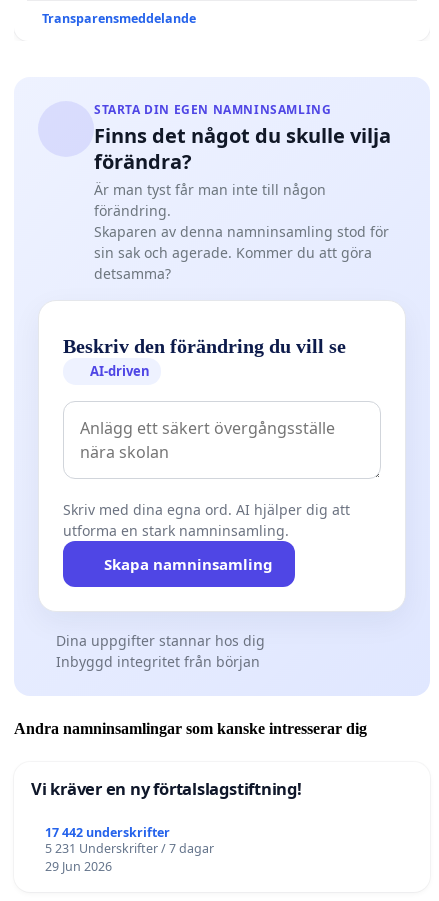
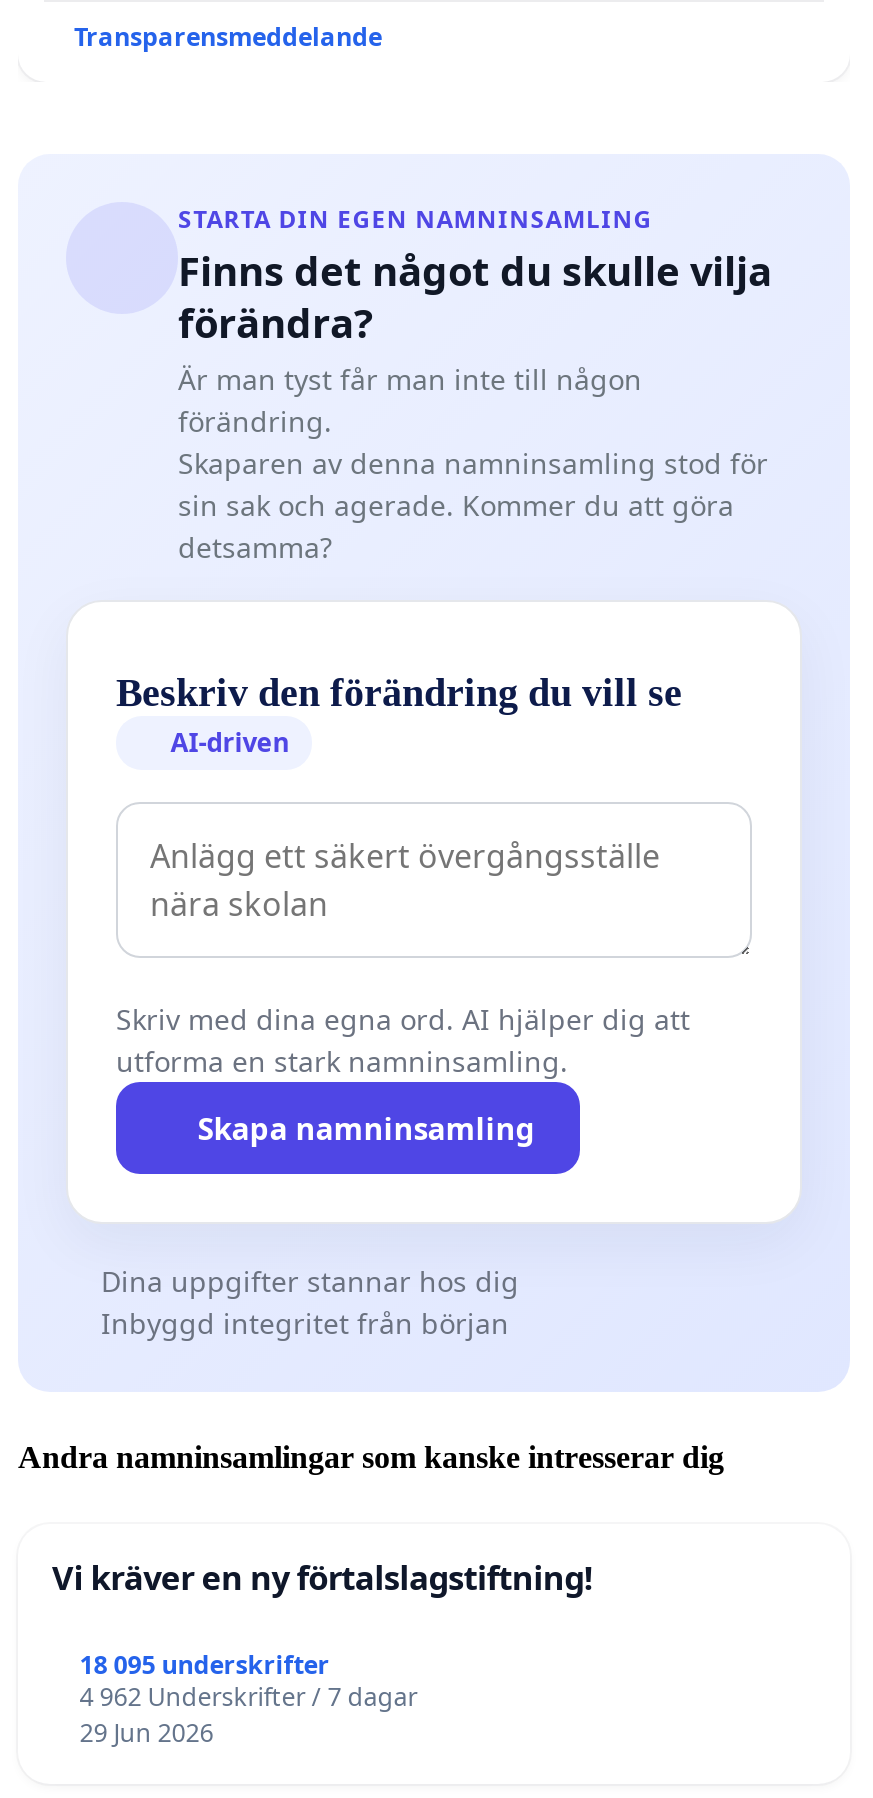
- 17 442 underskrifter
+ 18 095 underskrifter

- 5 231 Underskrifter / 7 dagar
+ 4 962 Underskrifter / 7 dagar
